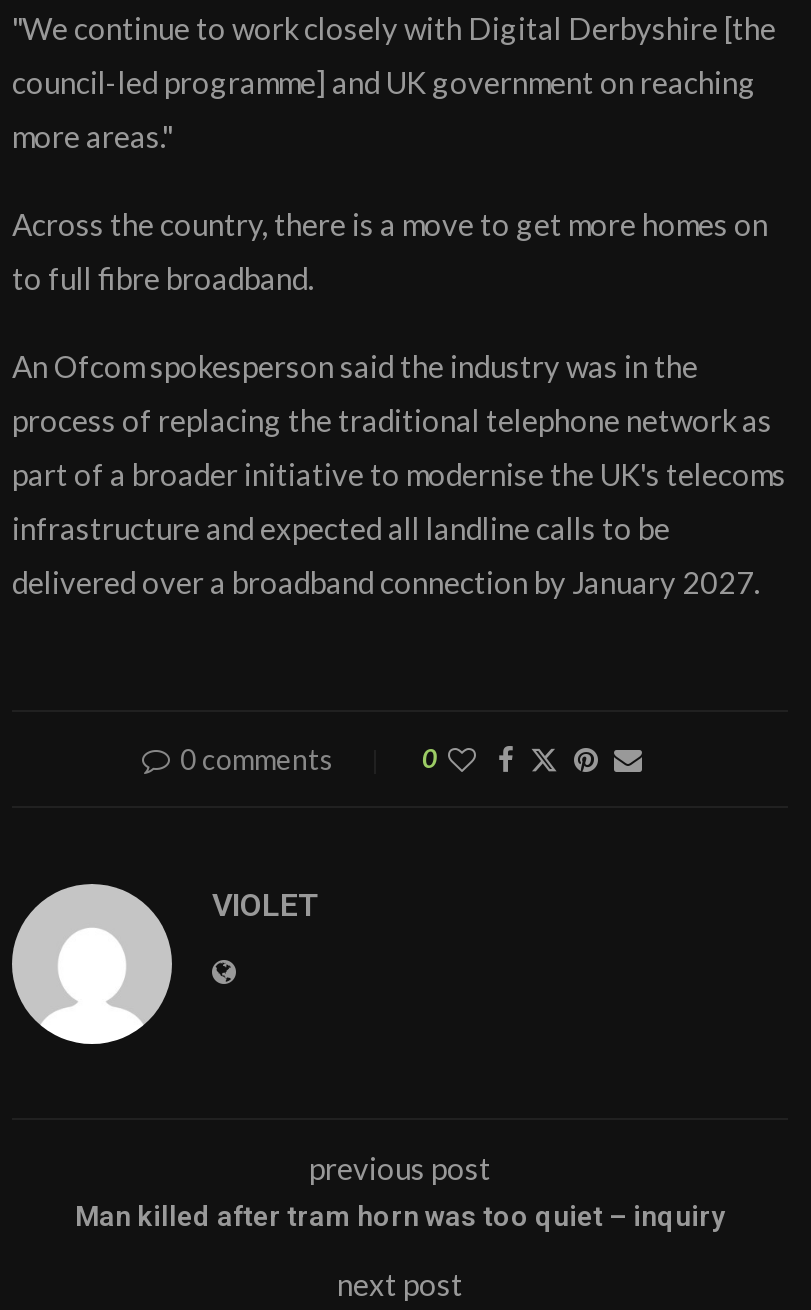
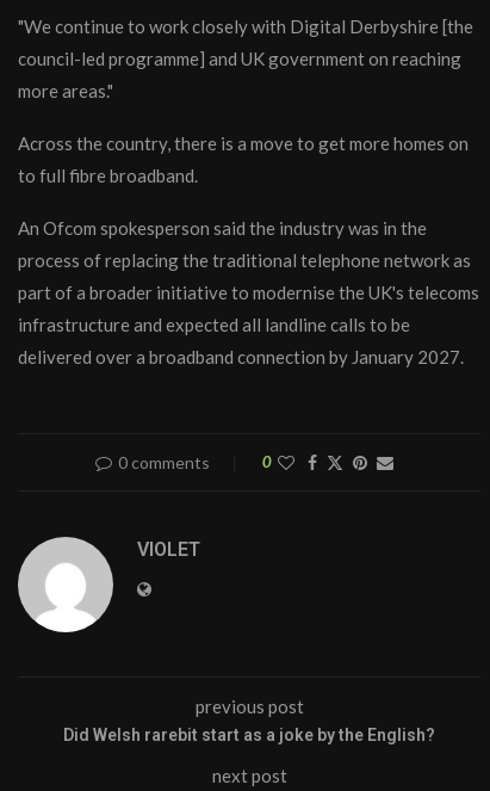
- Man killed after tram horn was too quiet – inquiry
+ Did Welsh rarebit start as a joke by the English?
